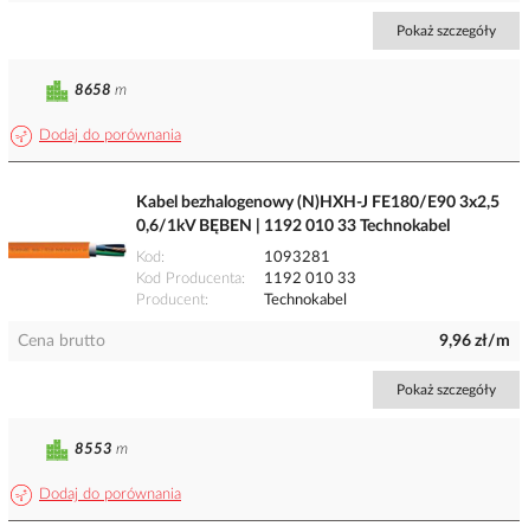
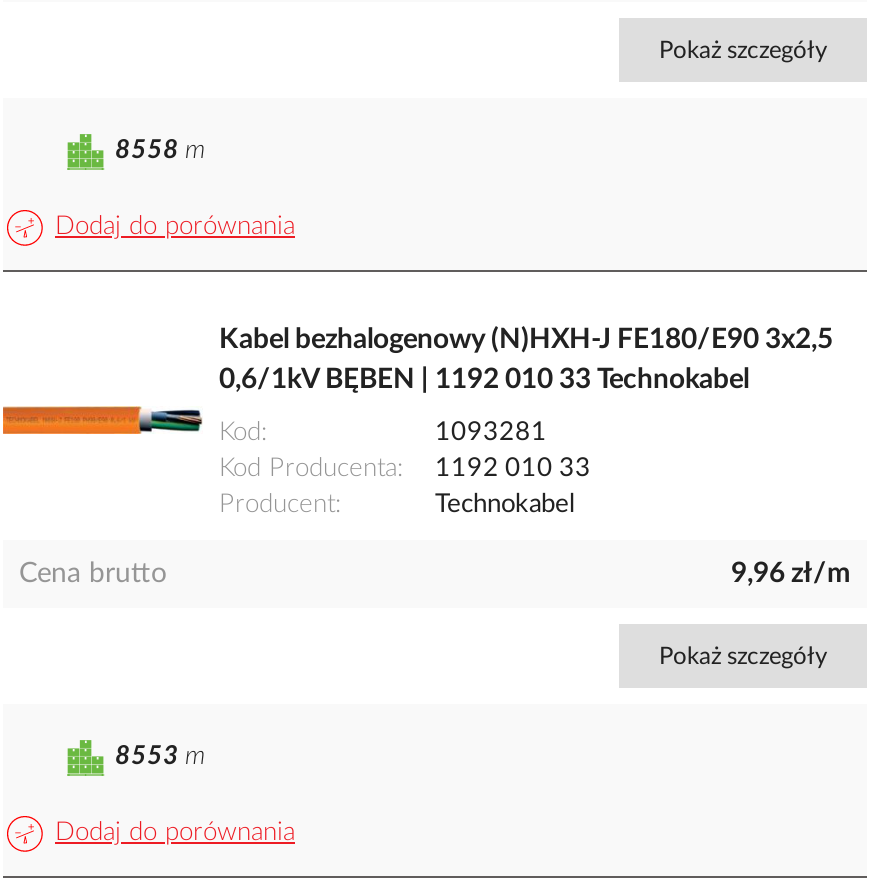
- 8658 m
+ 8558 m
